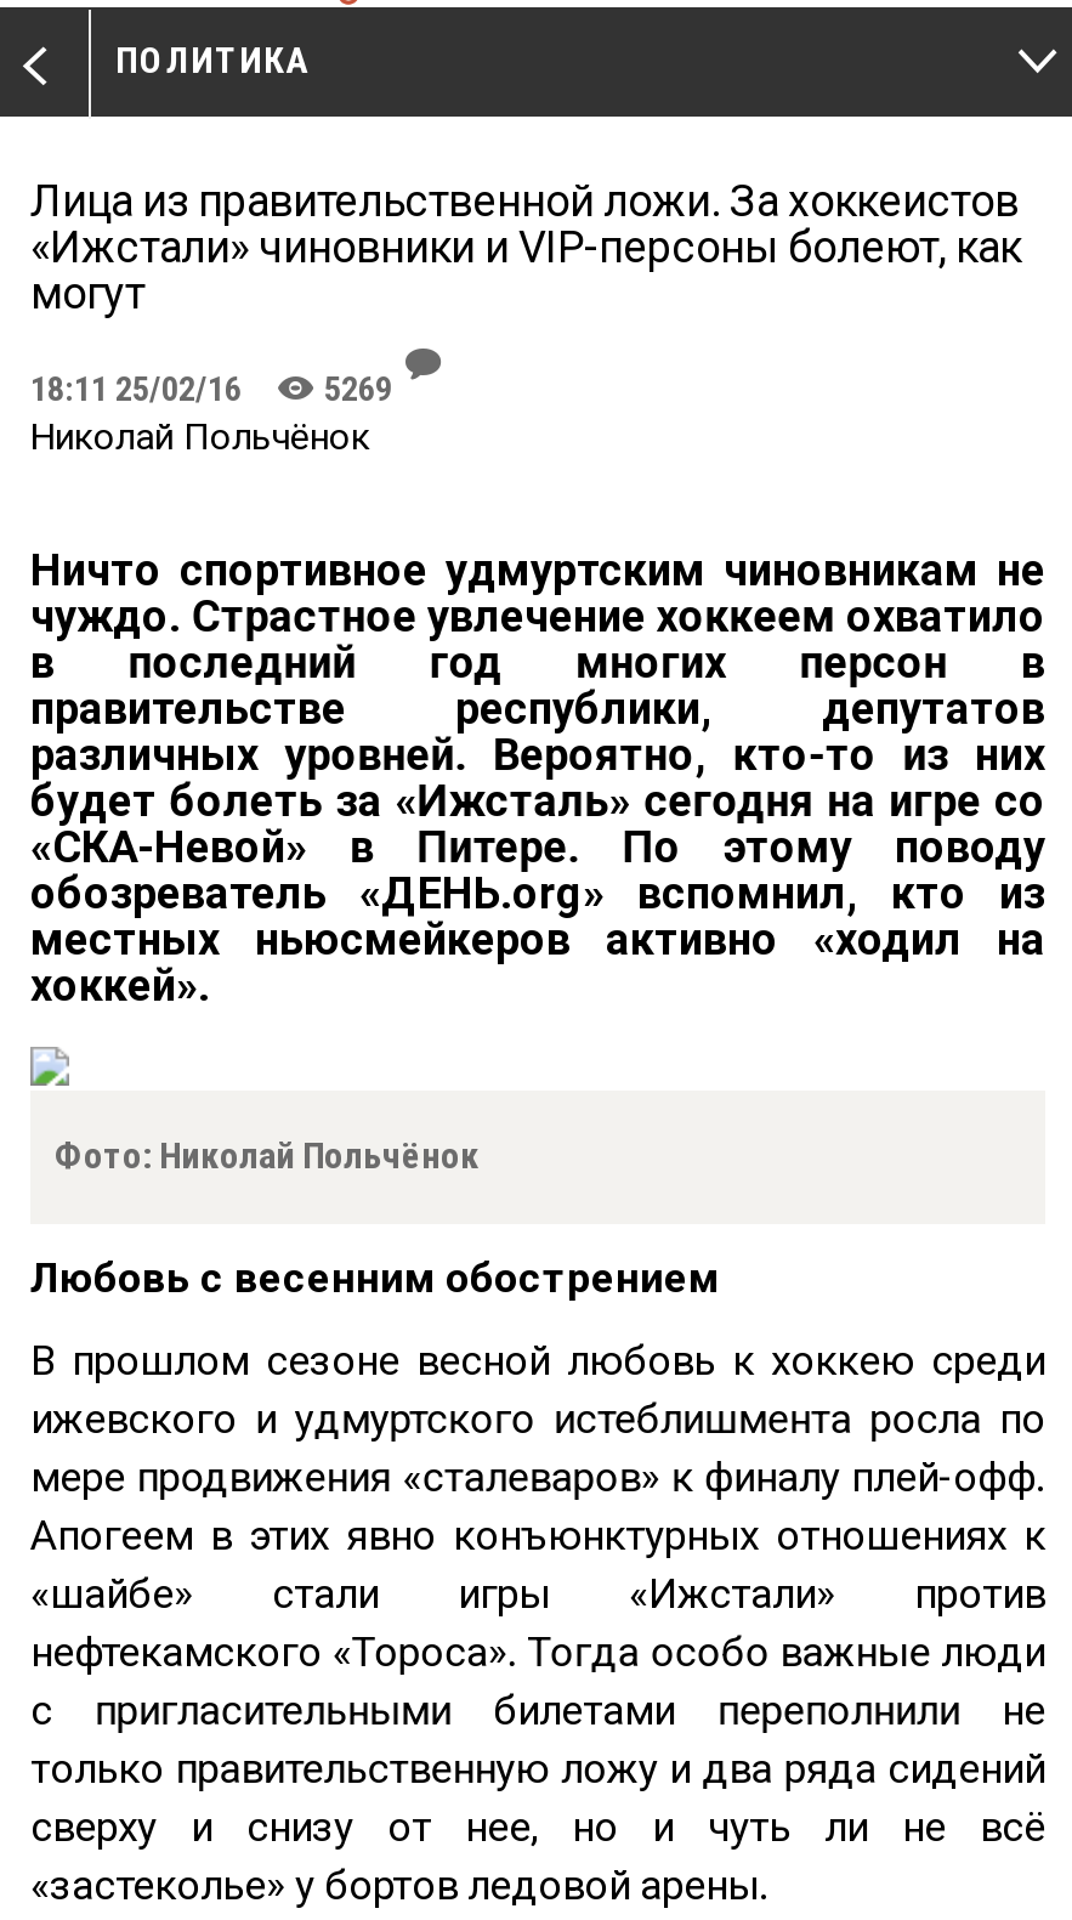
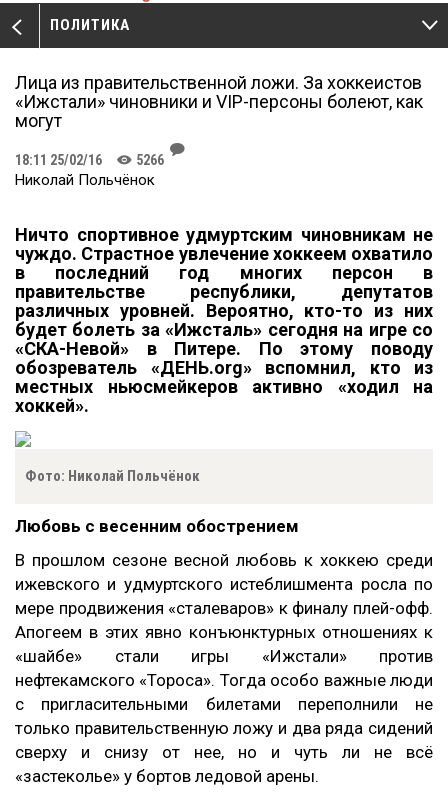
- 18:11 25/02/16 K 5269
+ 18:11 25/02/16 K 5266
